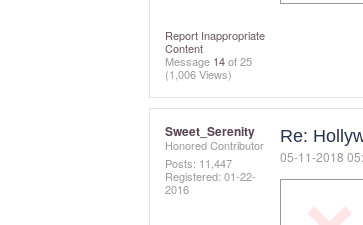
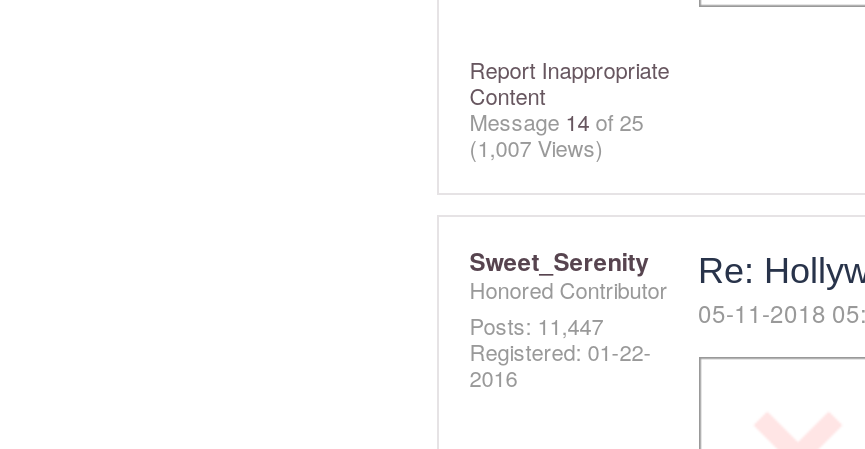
- (1,006 Views)
+ (1,007 Views)
